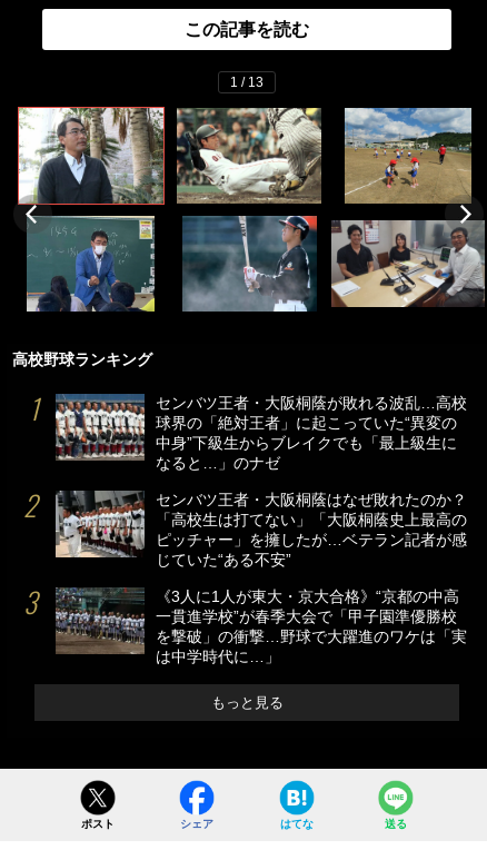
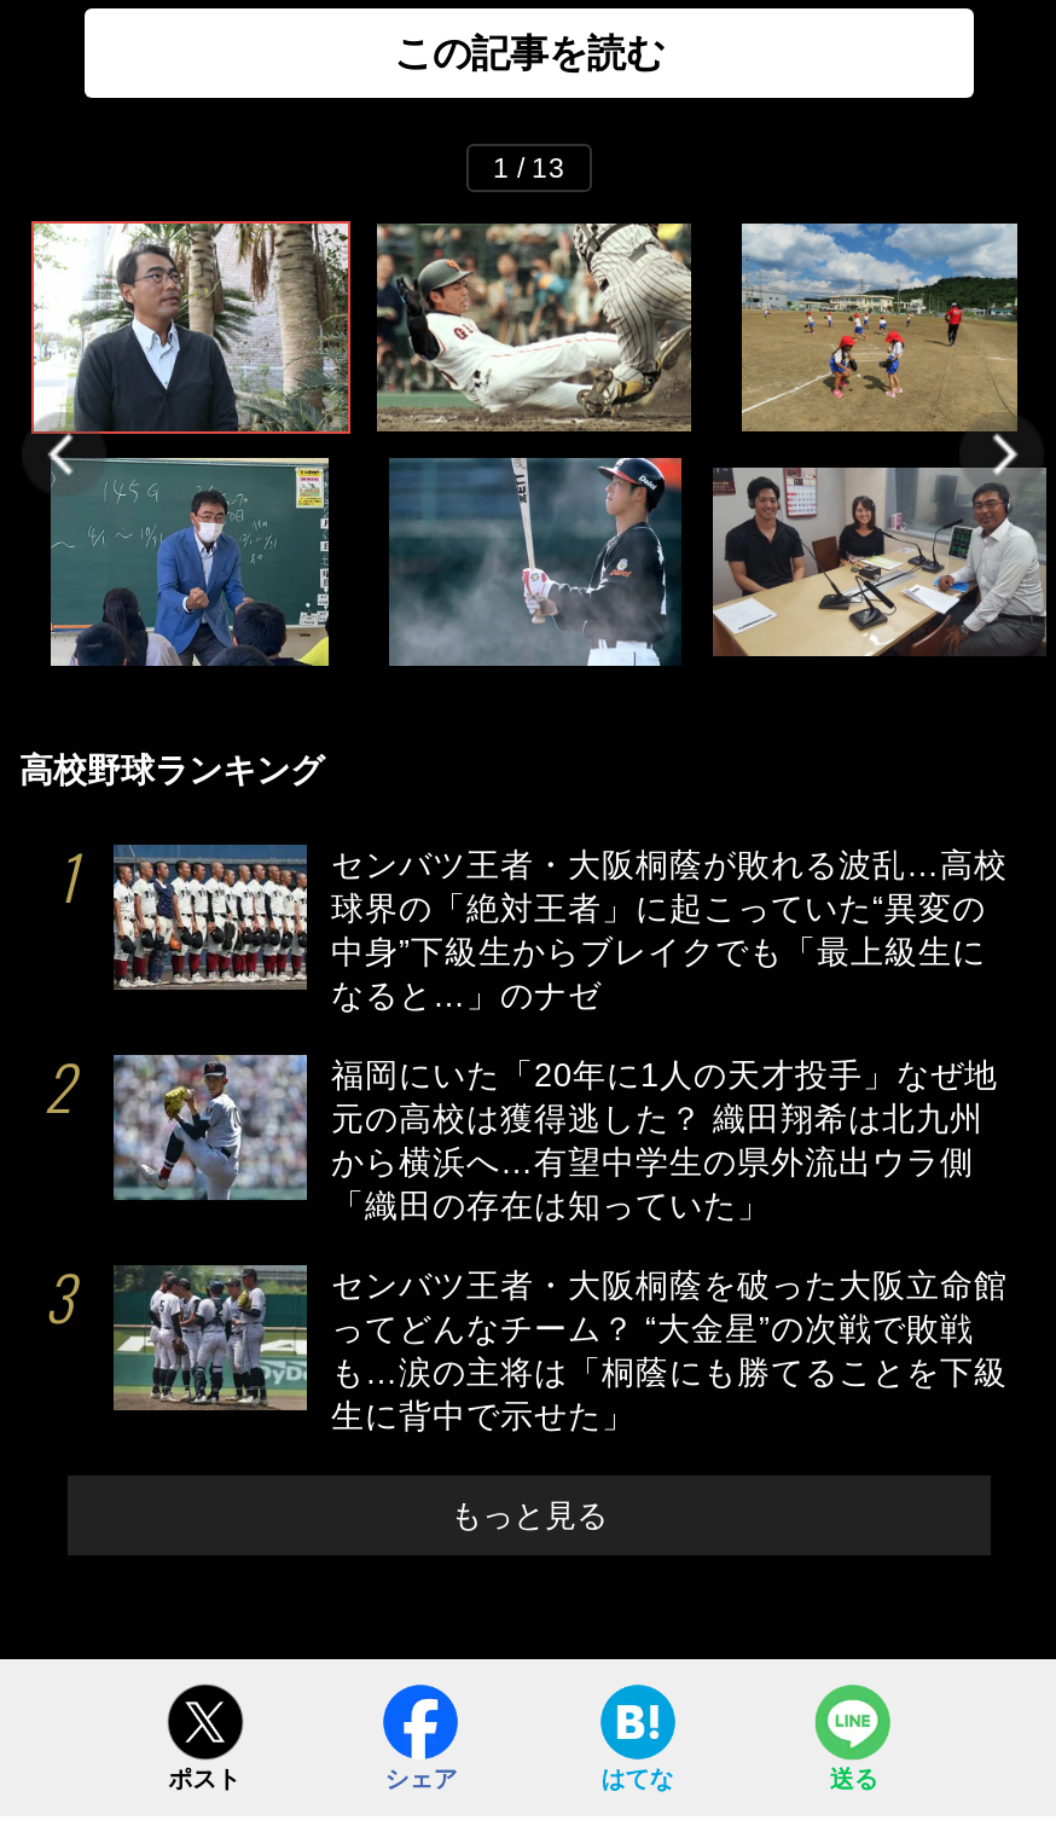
- [image]
- センバツ王者・大阪桐蔭はなぜ敗れたのか？
- 「高校生は打てない」「大阪桐蔭史上最高の
- ピッチャー」を擁したが…ベテラン記者が感
- じていた“ある不安”
+ [image]
+ 福岡にいた「20年に1人の天才投手」なぜ地
+ 元の高校は獲得逃した？ 織田翔希は北九州
+ から横浜へ…有望中学生の県外流出ウラ側
+ 「織田の存在は知っていた」

- [image]
- 《3人に1人が東大・京大合格》“京都の中高
- 一貫進学校”が春季大会で「甲子園準優勝校
- を撃破」の衝撃…野球で大躍進のワケは「実
- は中学時代に…」
+ [image]
+ センバツ王者・大阪桐蔭を破った大阪立命館
+ ってどんなチーム？ “大金星”の次戦で敗戦
+ も…涙の主将は「桐蔭にも勝てることを下級
+ 生に背中で示せた」
